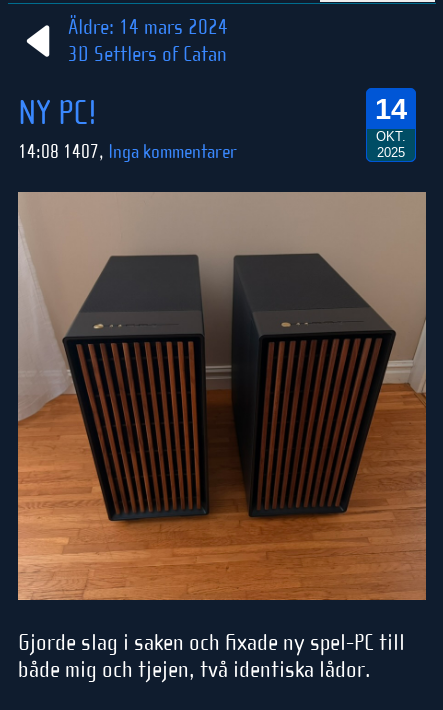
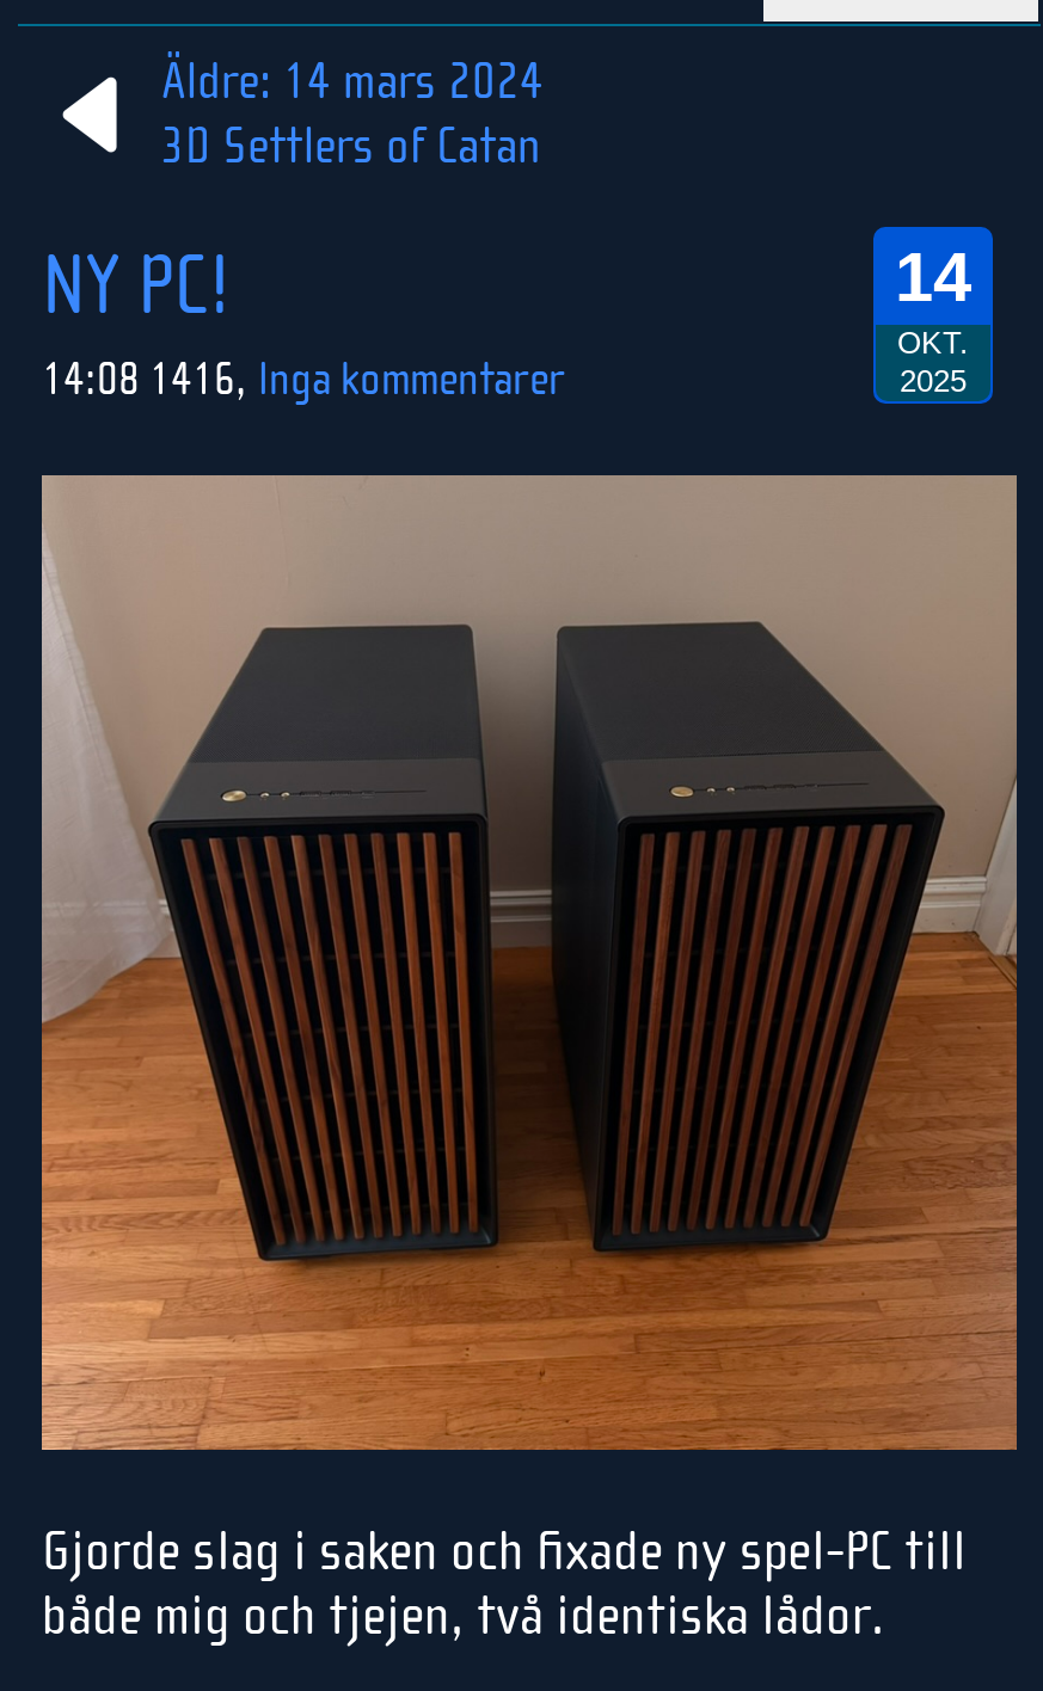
- 14:08 1407, Inga kommentarer
+ 14:08 1416, Inga kommentarer
